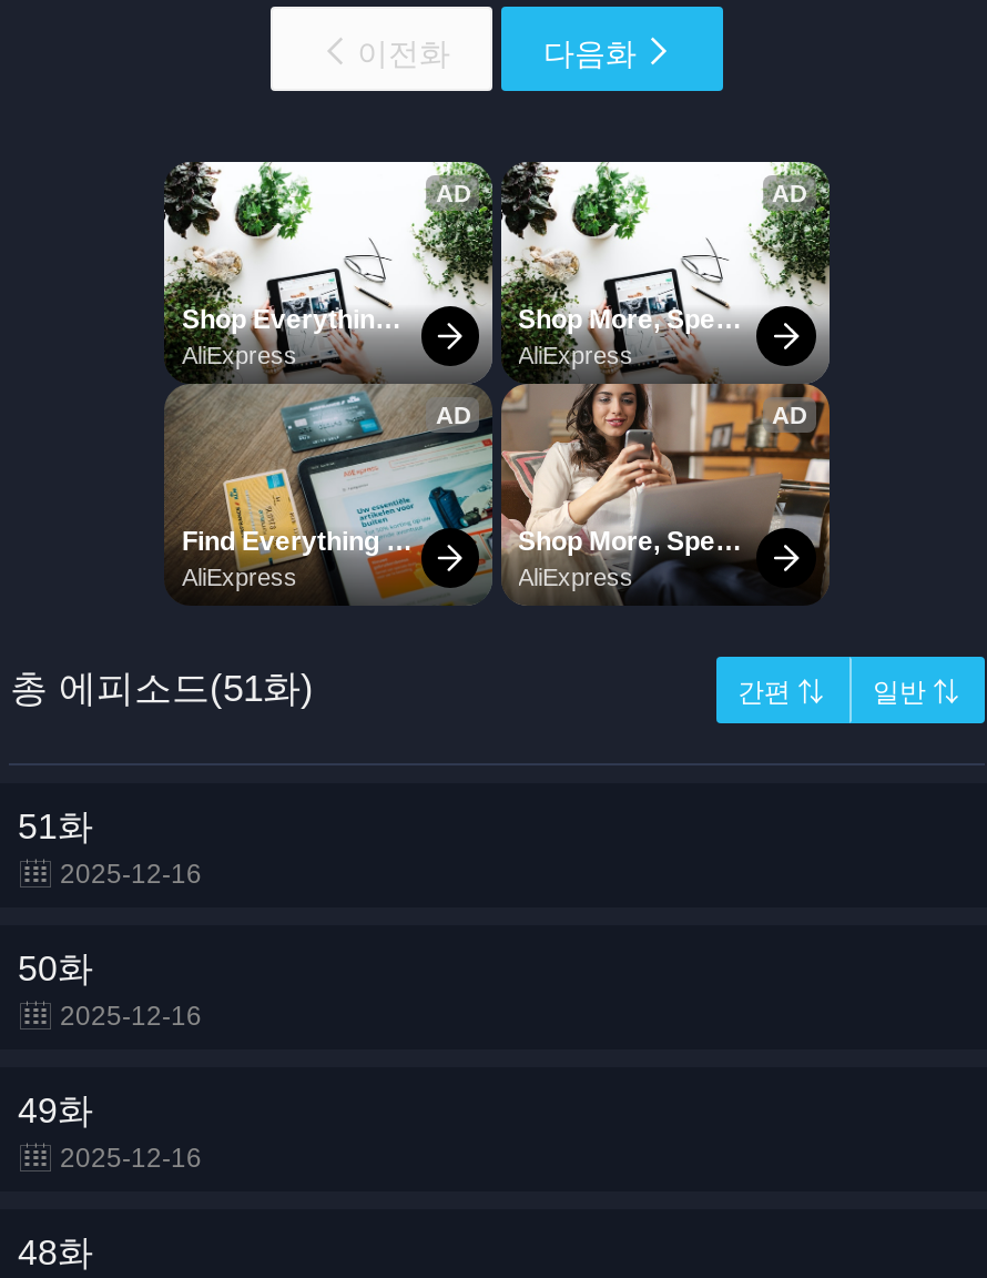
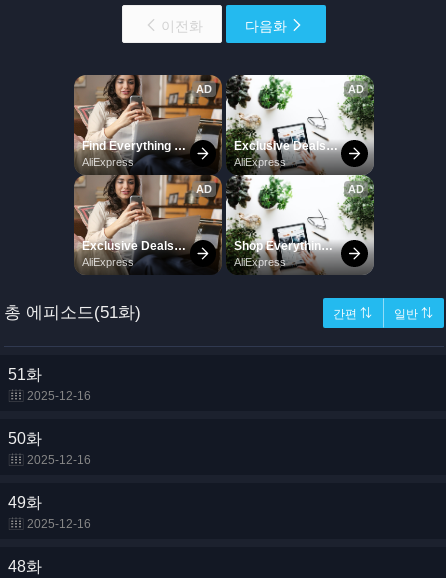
- [image]
+ [image]
